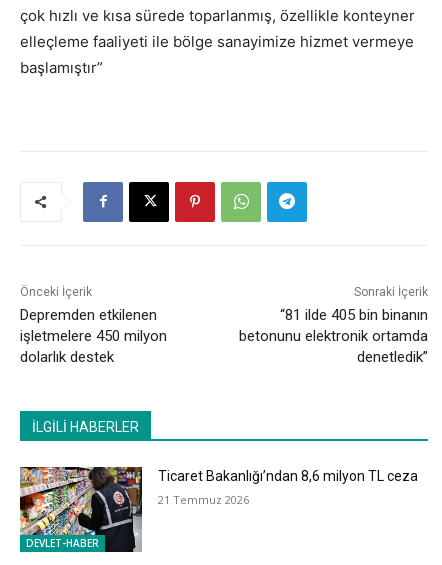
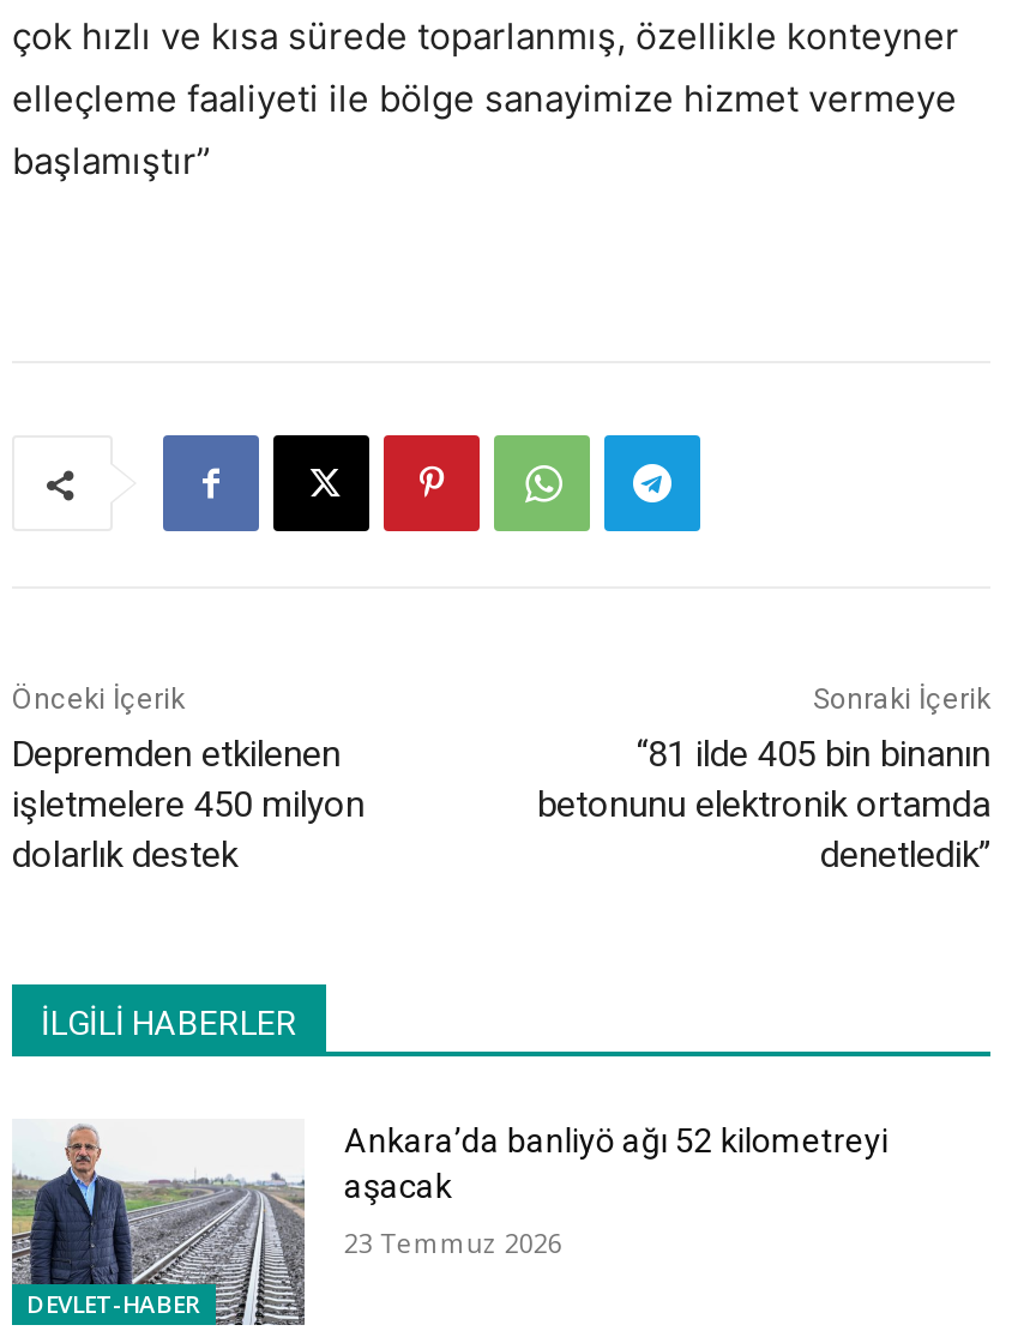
- [image]
- Ticaret Bakanlığı’ndan 8,6 milyon TL ceza
+ [image]
+ Ankara’da banliyö ağı 52 kilometreyi
+ aşacak

- 21 Temmuz 2026
+ 23 Temmuz 2026
